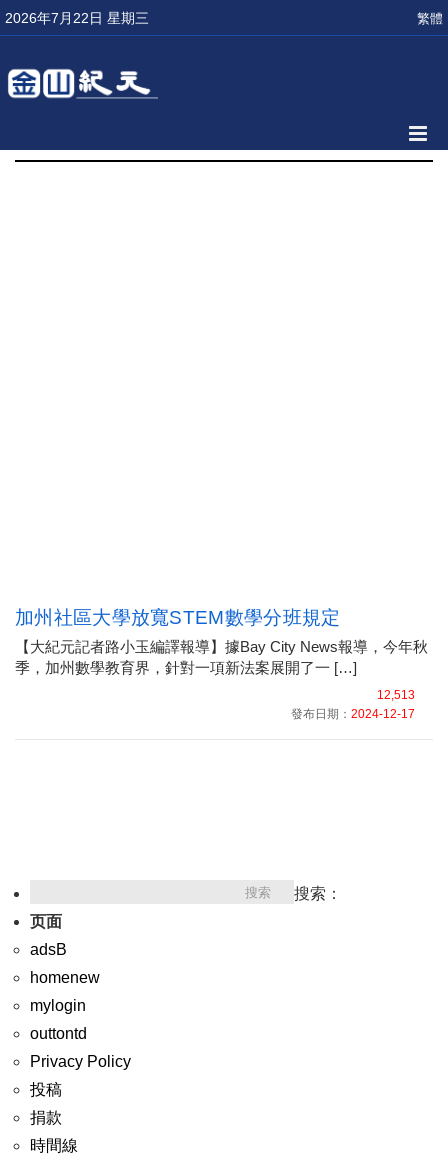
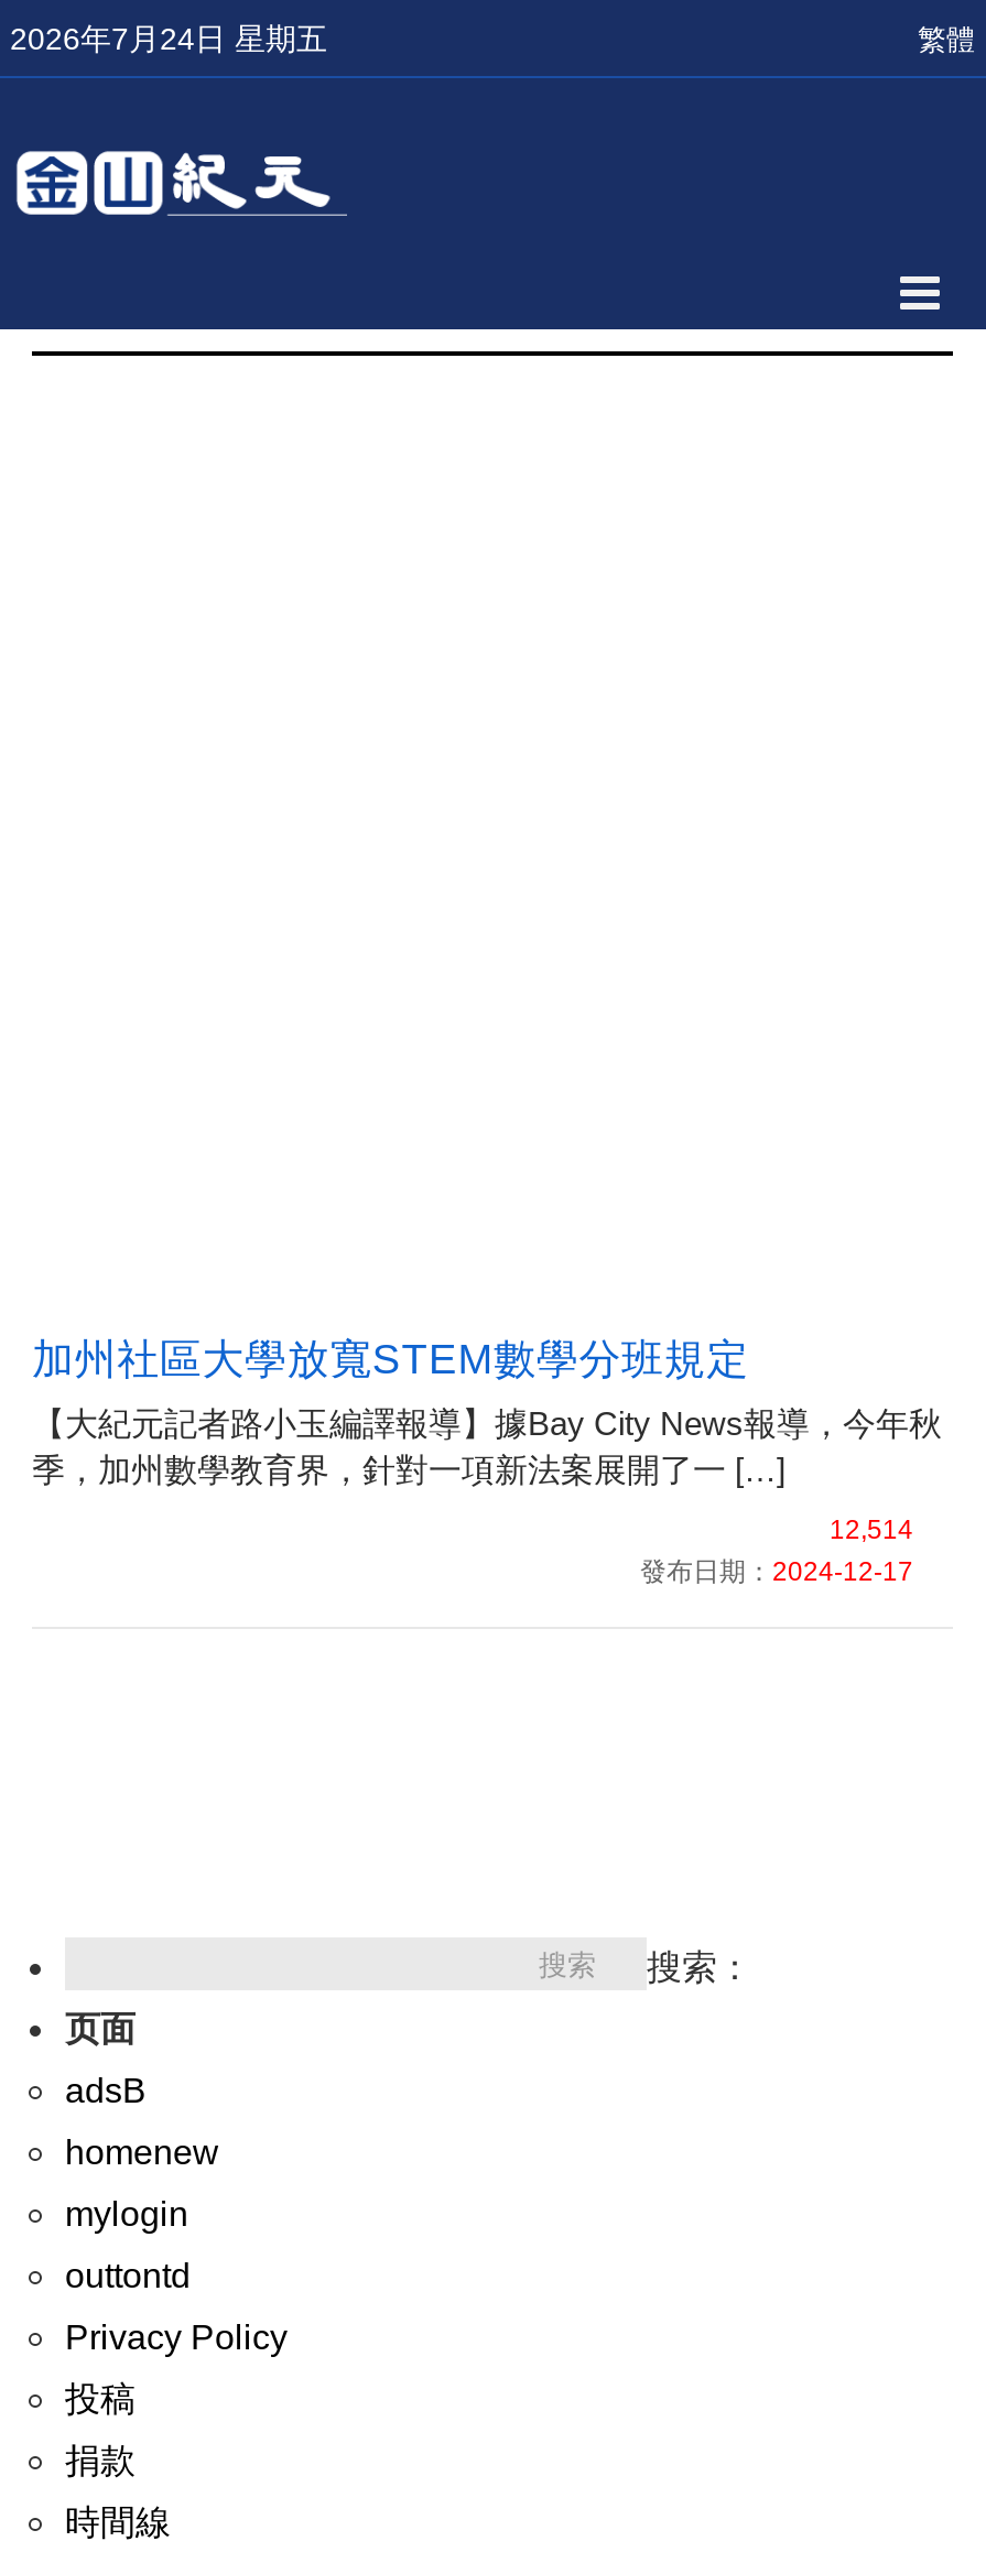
- 2026年7月22日 星期三
+ 2026年7月24日 星期五

- 12,513
+ 12,514
